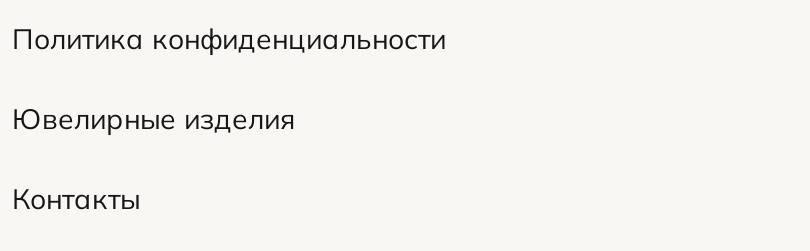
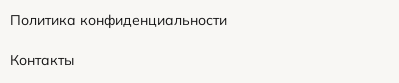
- Ювелирные изделия
